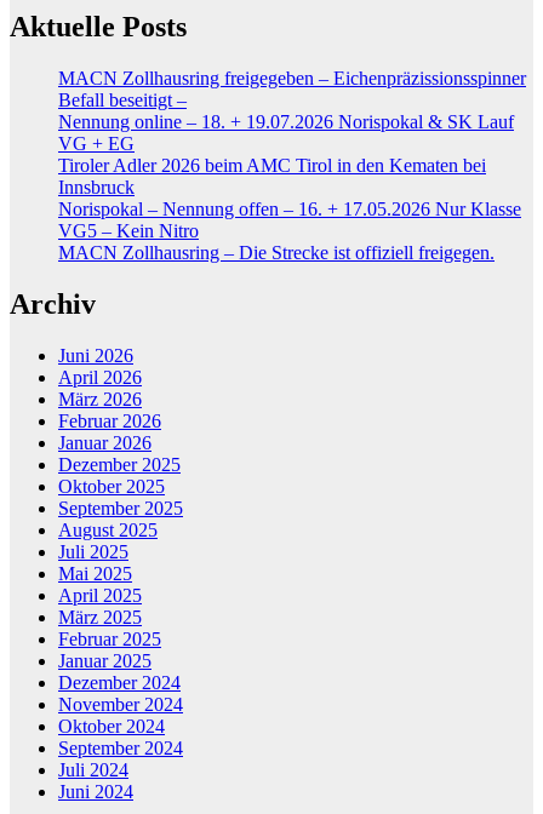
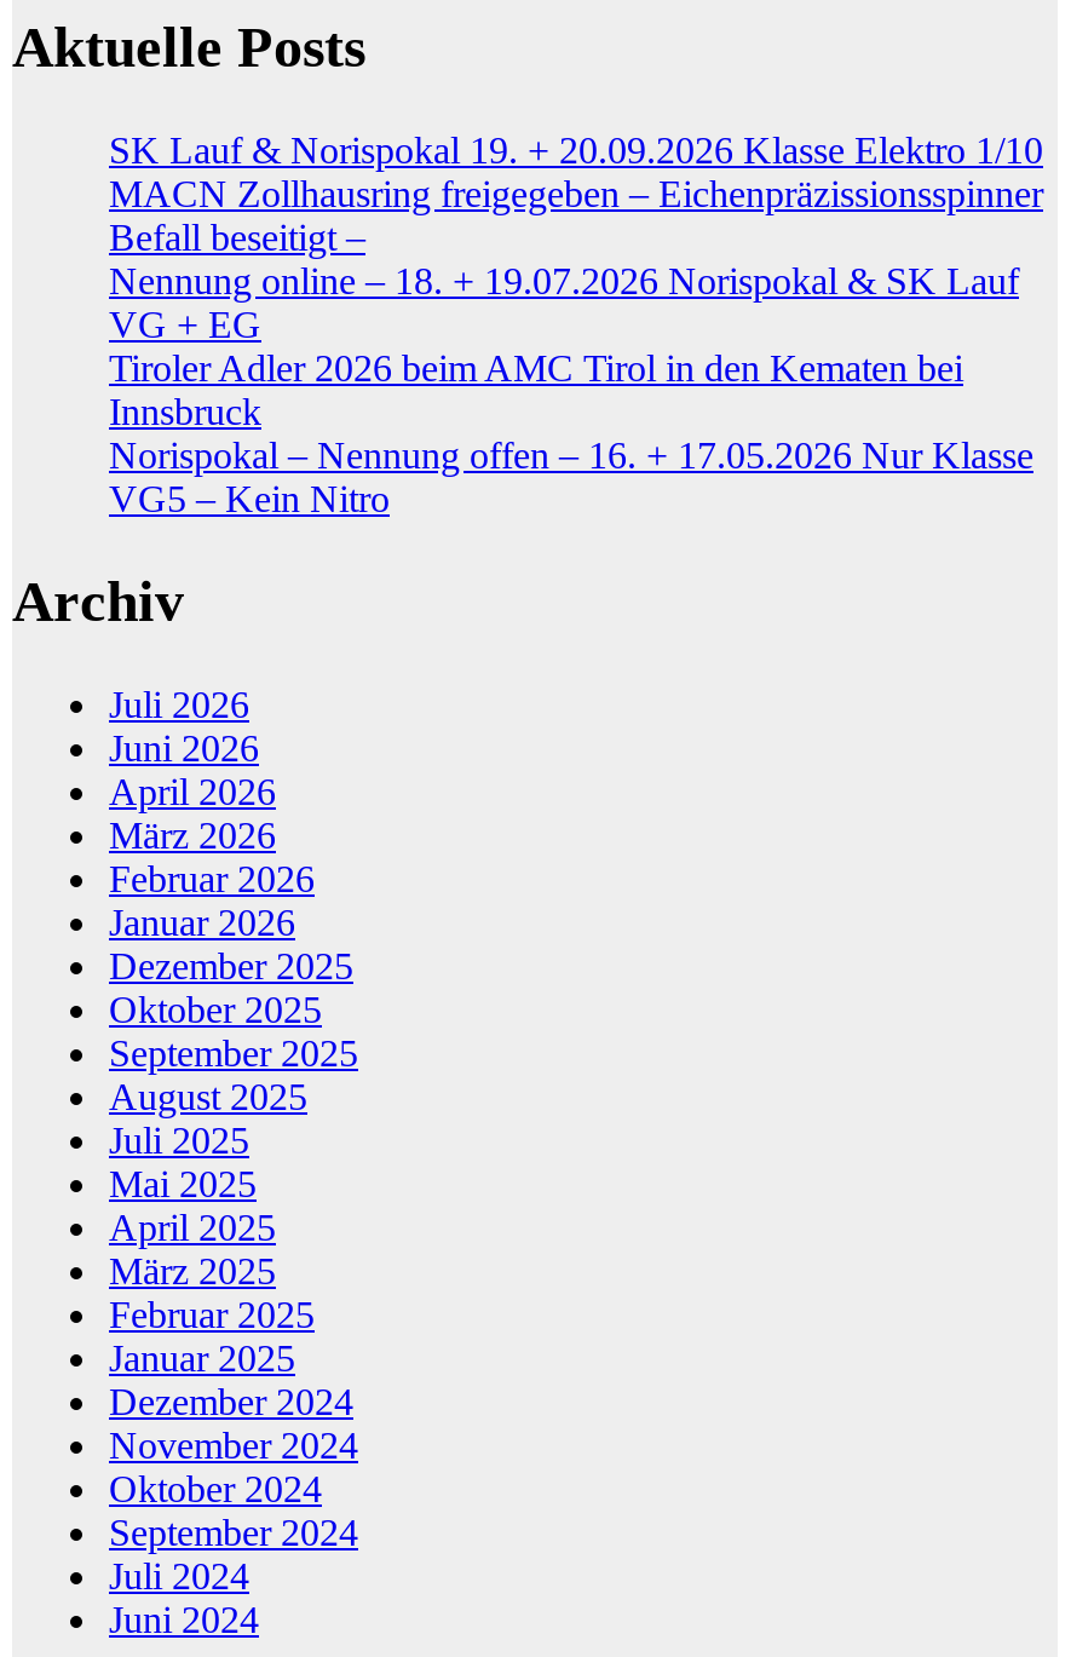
+ SK Lauf & Norispokal 19. + 20.09.2026 Klasse Elektro 1/10

- MACN Zollhausring – Die Strecke ist offiziell freigegen.

+ Juli 2026
